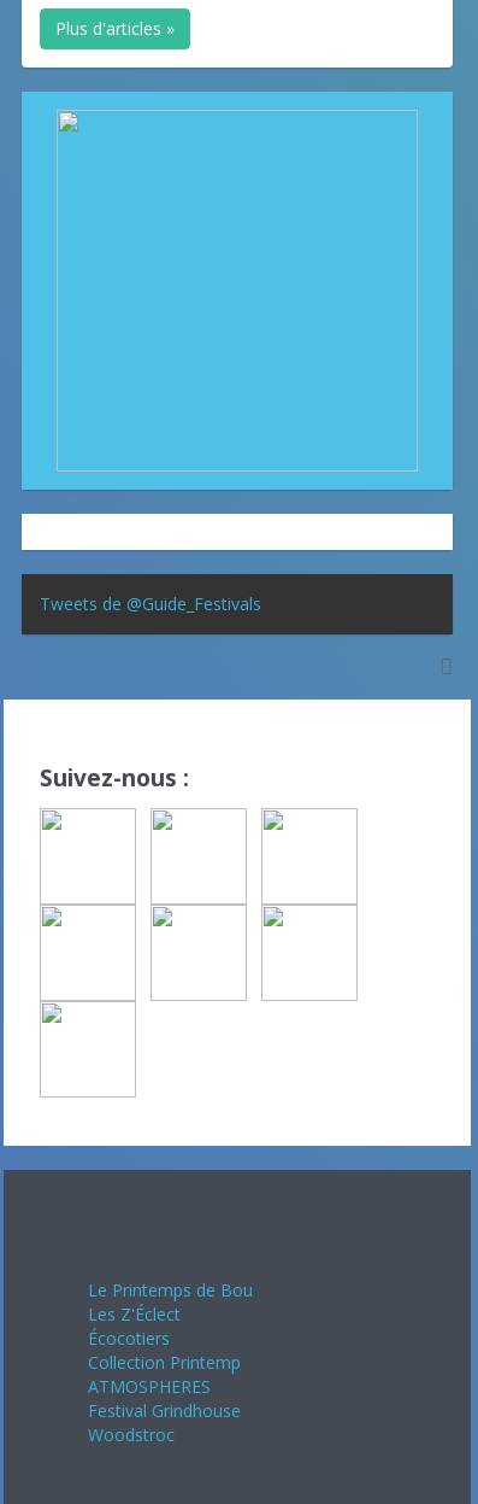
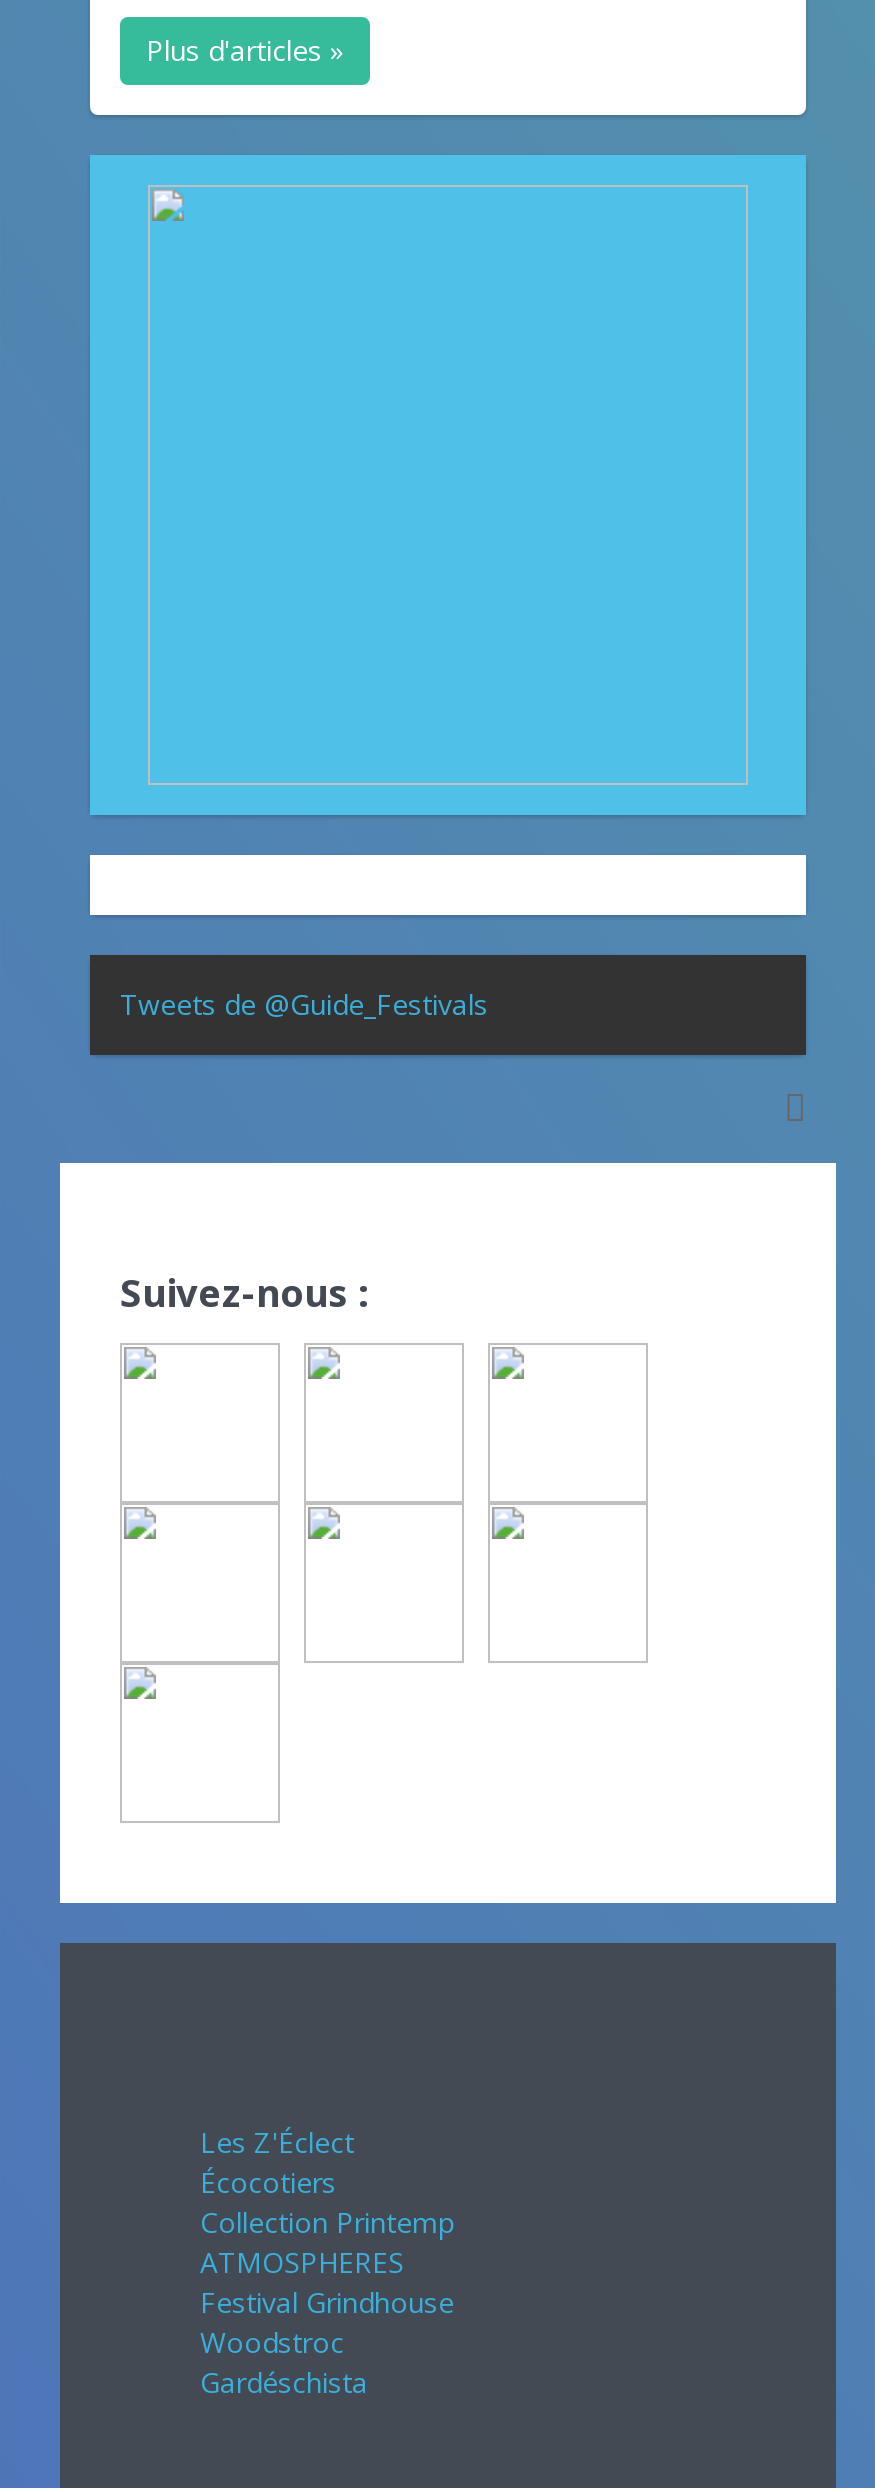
- Le Printemps de Bou

moved up: Les Z'Éclect | Écocotiers | Collection Printemp | ATMOSPHERES | Festival Grindhouse | Woodstroc

+ Gardéschista
